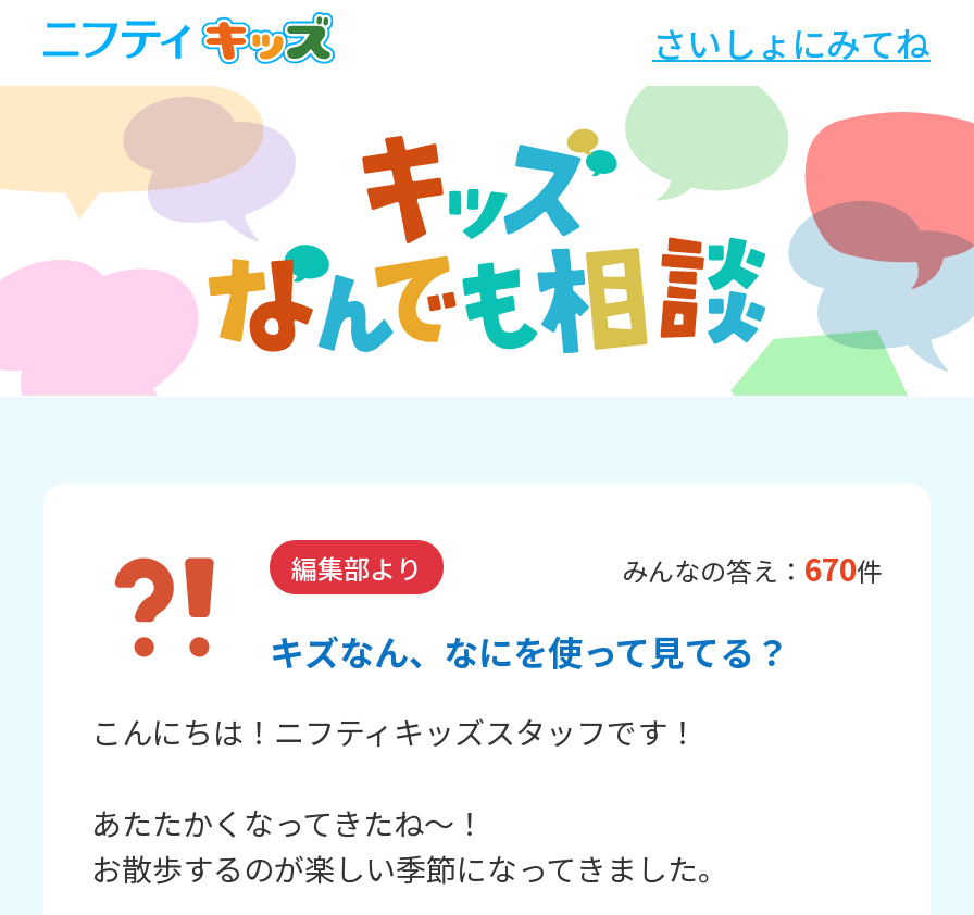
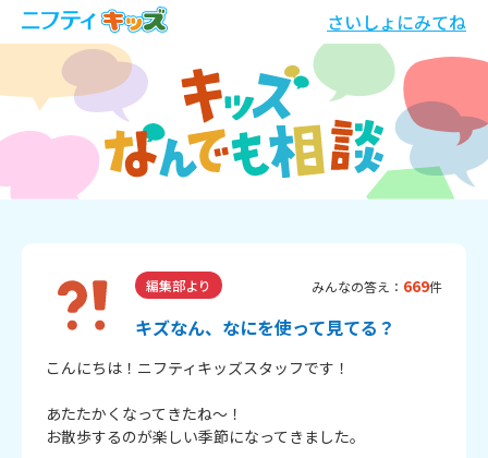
- みんなの答え：670件
+ みんなの答え：669件
